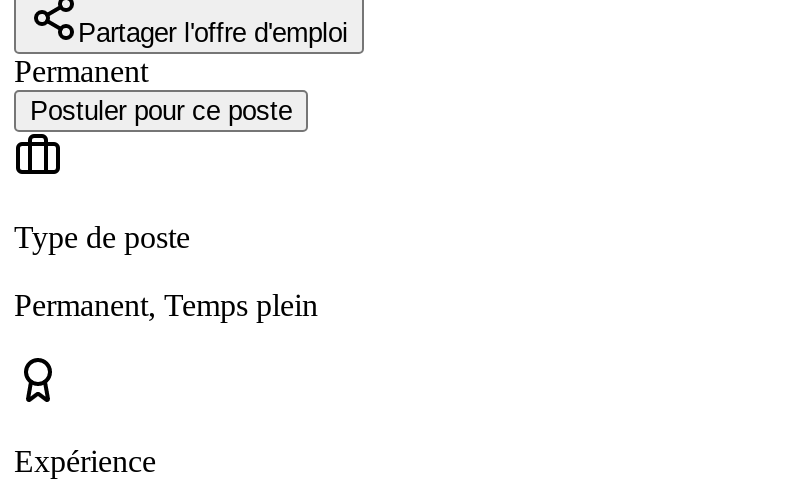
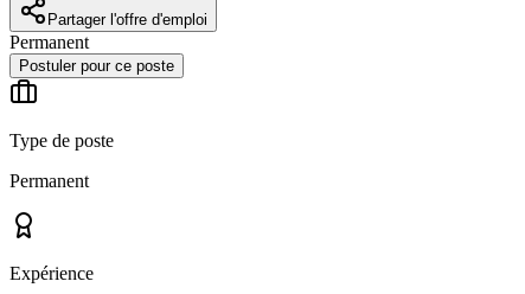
- Permanent, Temps plein
+ Permanent
